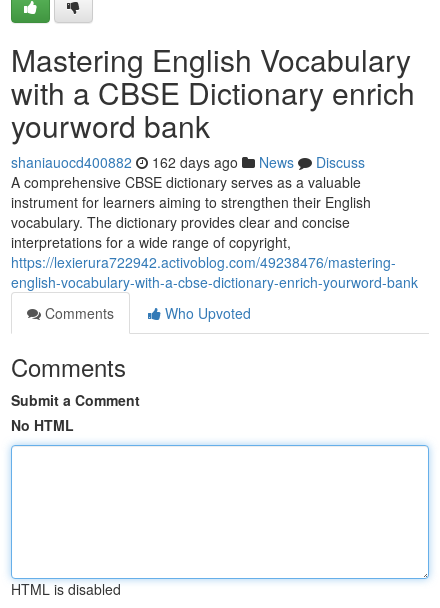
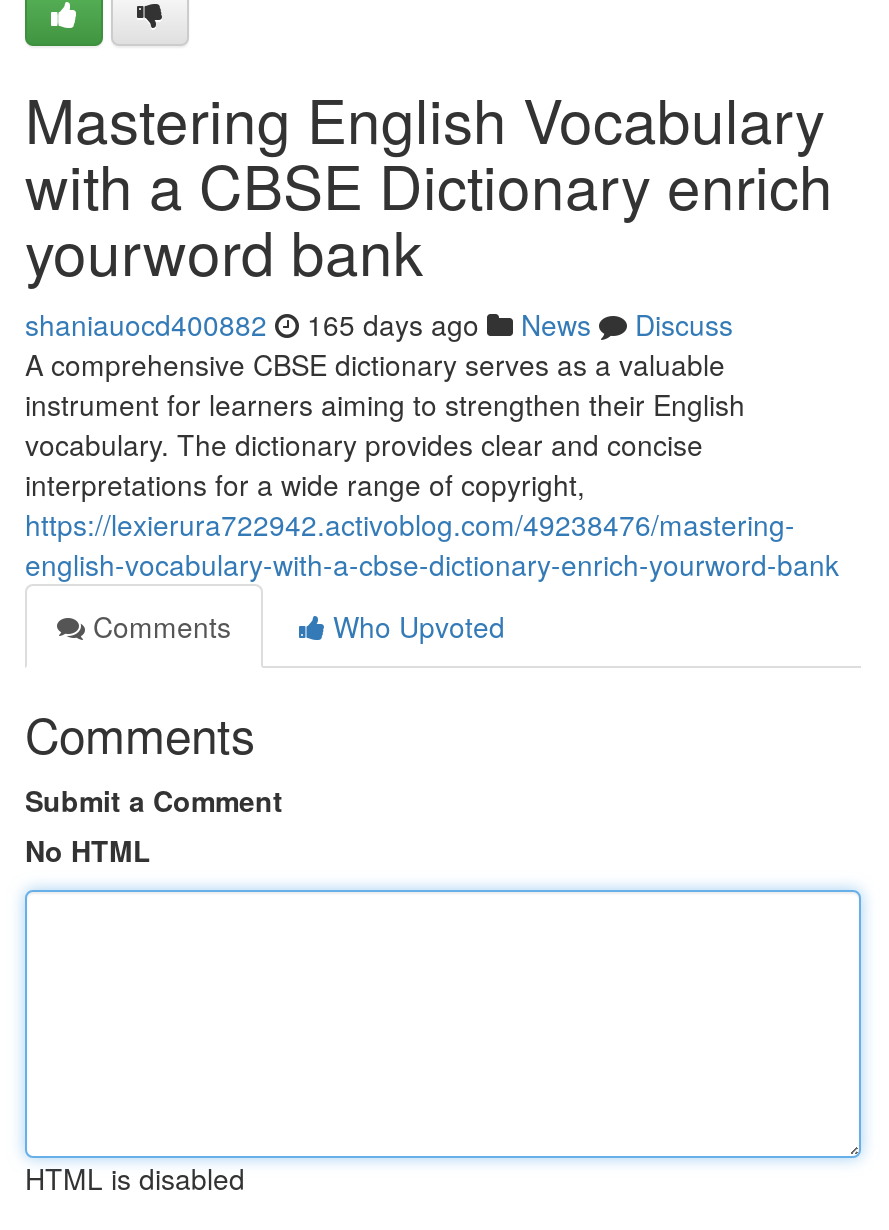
- shaniauocd400882 162 days ago News Discuss
+ shaniauocd400882 165 days ago News Discuss
